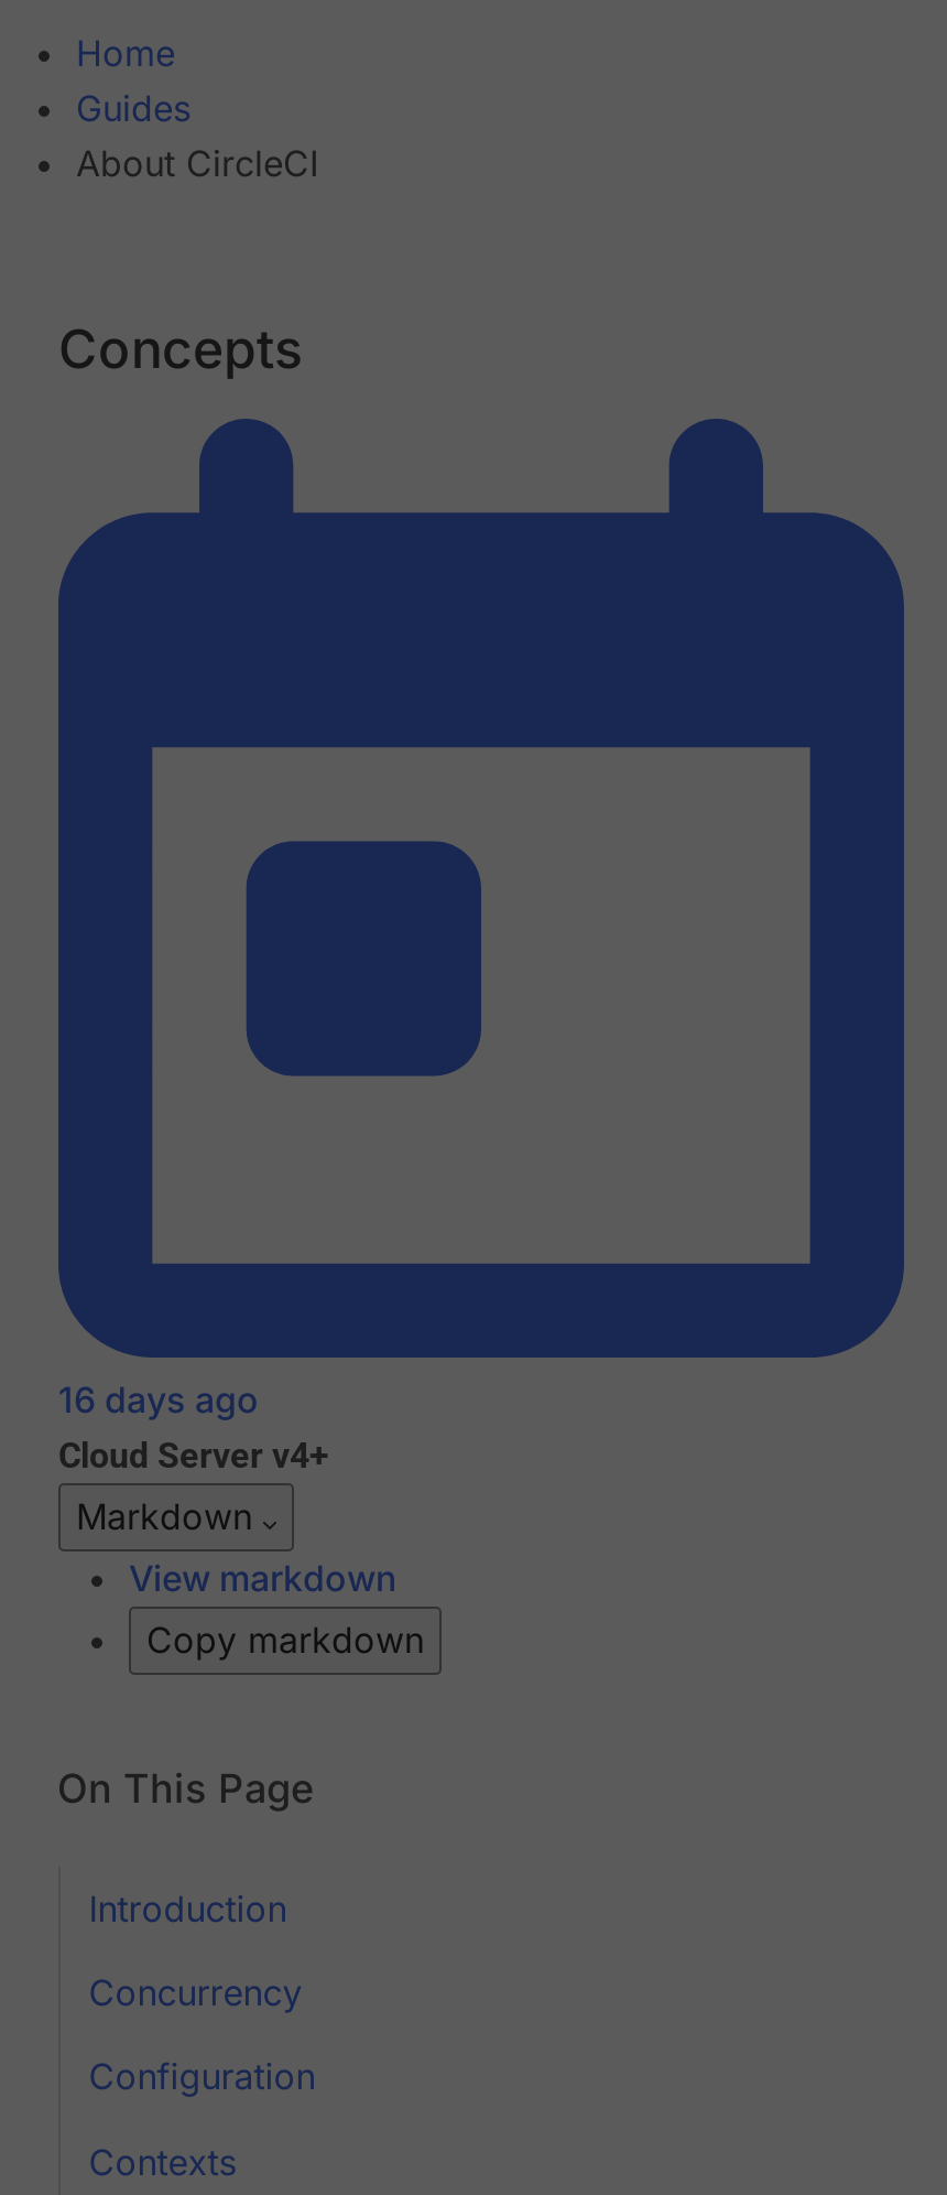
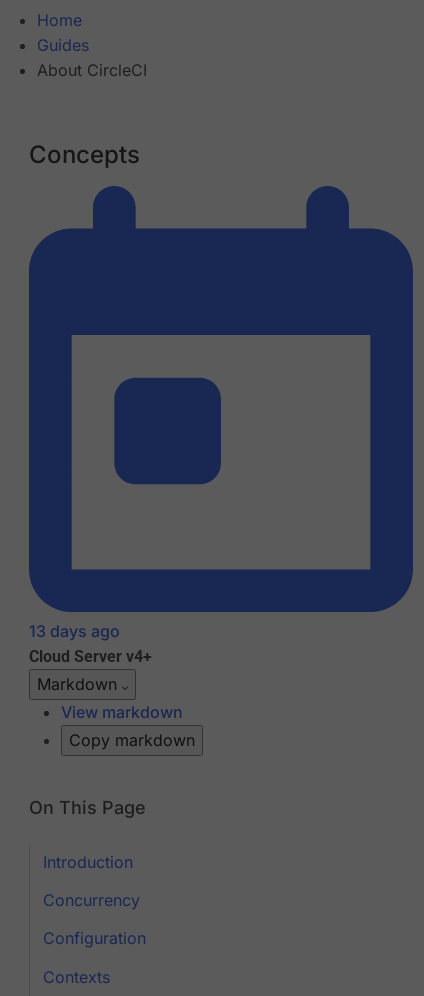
- 16 days ago
+ 13 days ago
